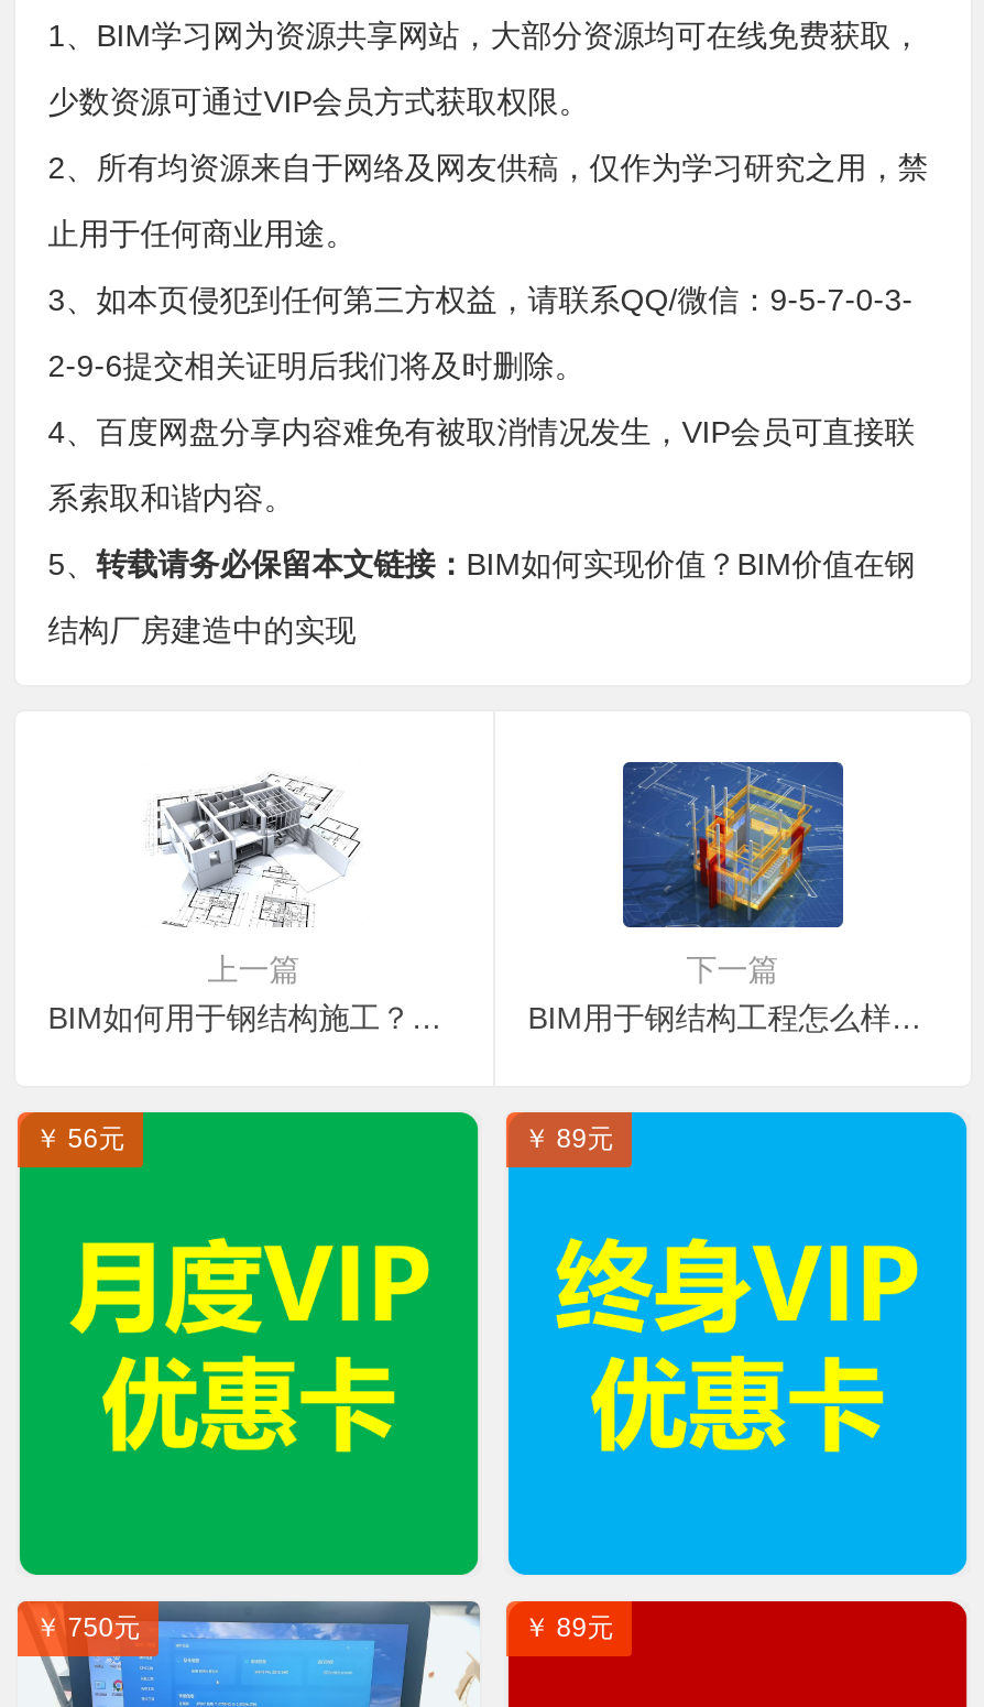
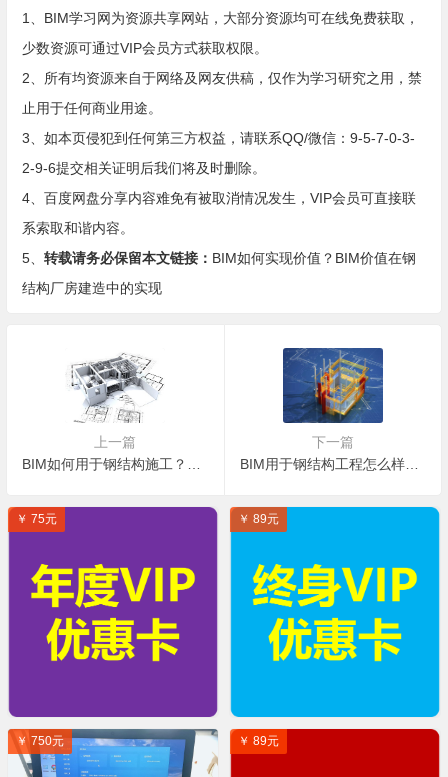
- [image]
- ￥ 56元
+ [image]
+ ￥ 75元
